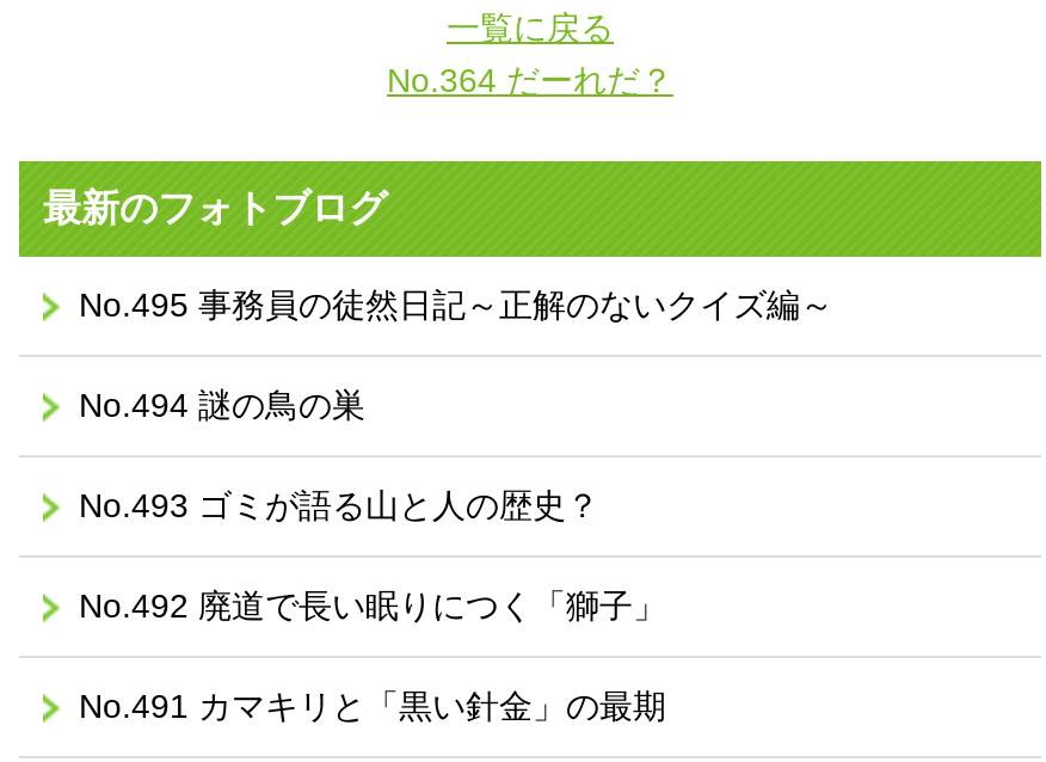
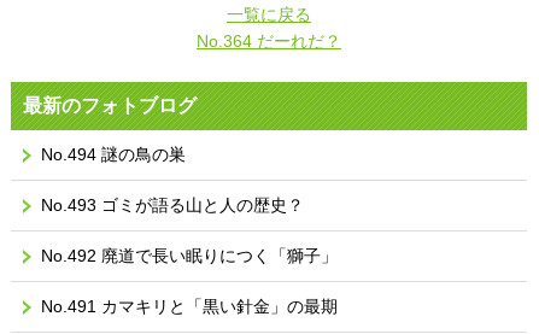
- No.495 事務員の徒然日記～正解のないクイズ編～
